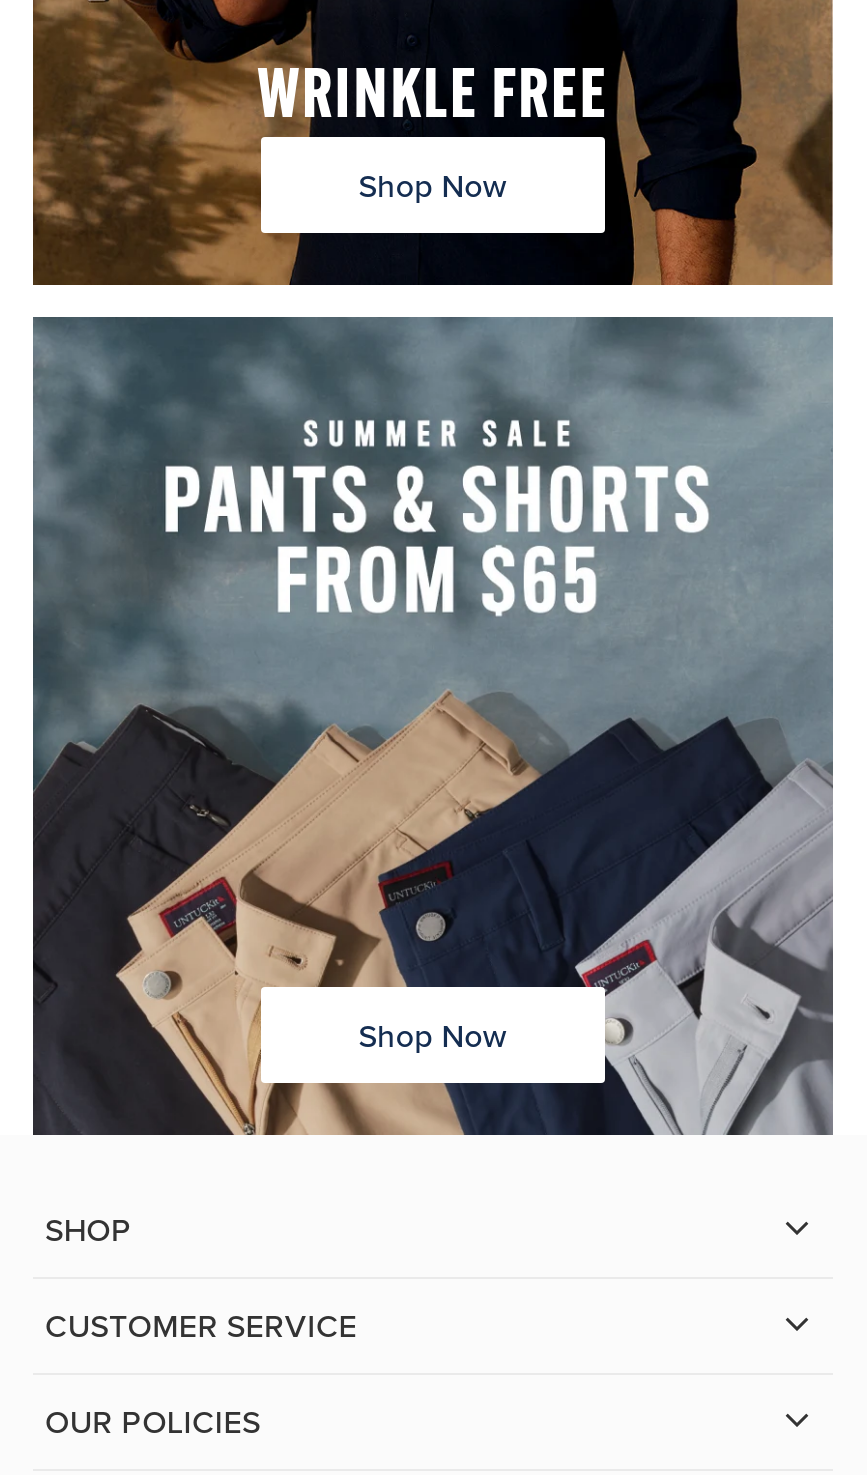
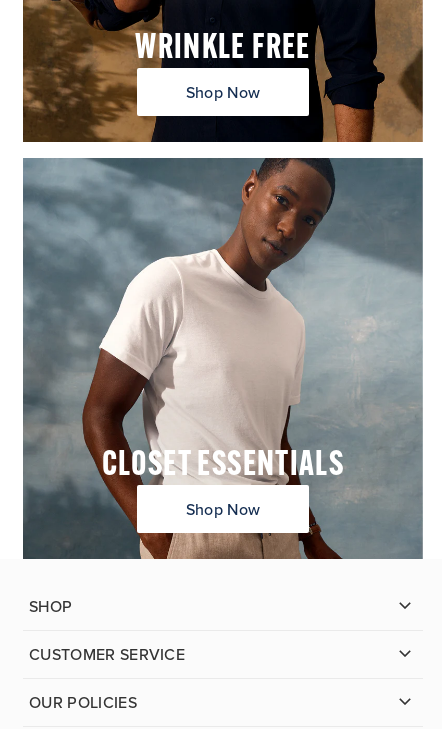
+ CLOSET ESSENTIALS

- [image]
+ [image]
